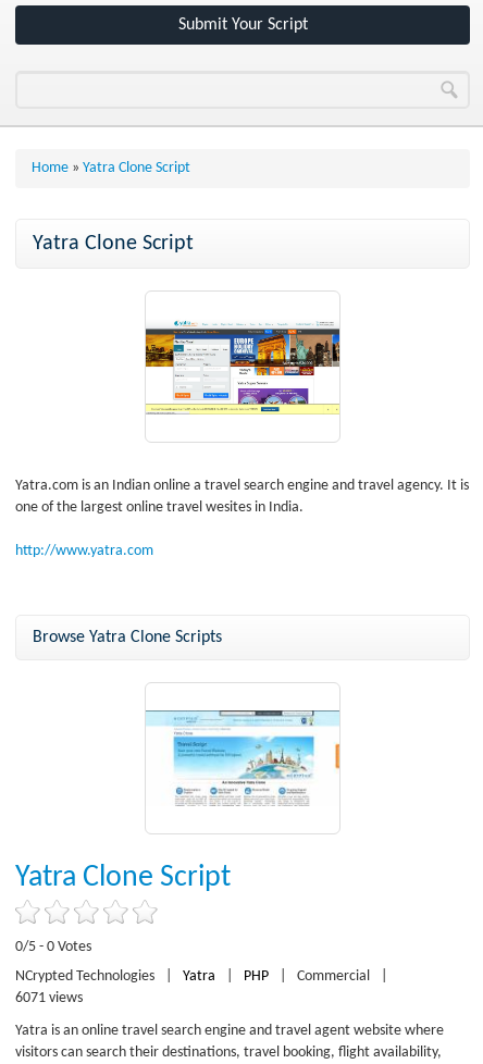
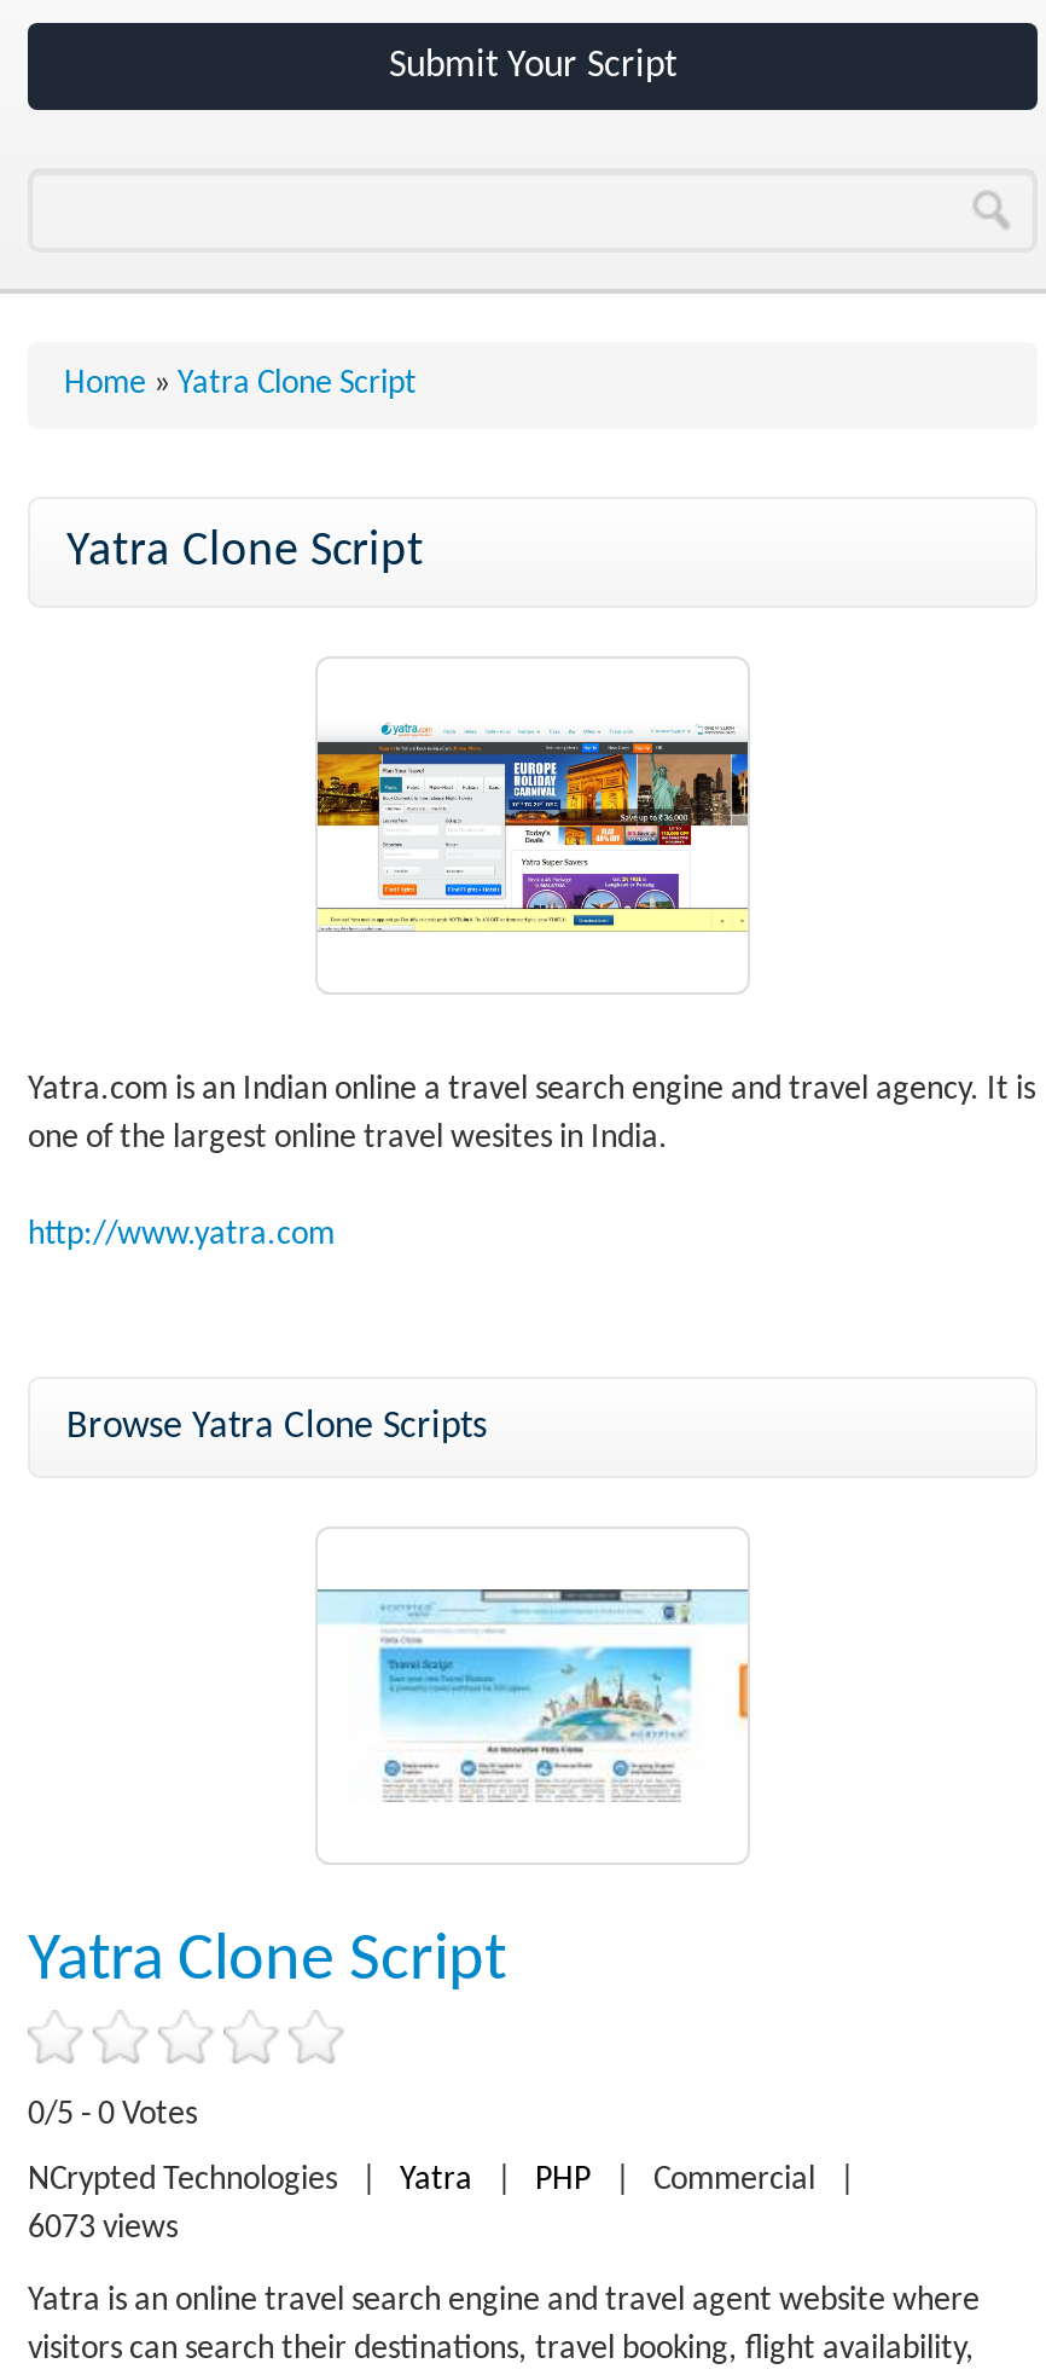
- 6071 views
+ 6073 views
